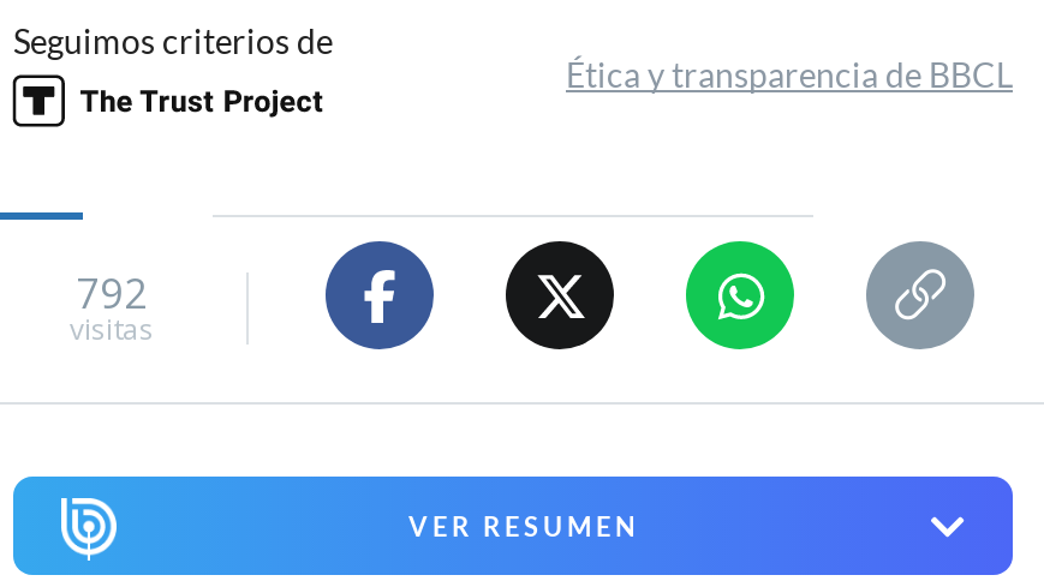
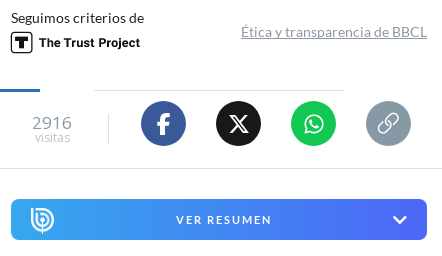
- 792
+ 2916
